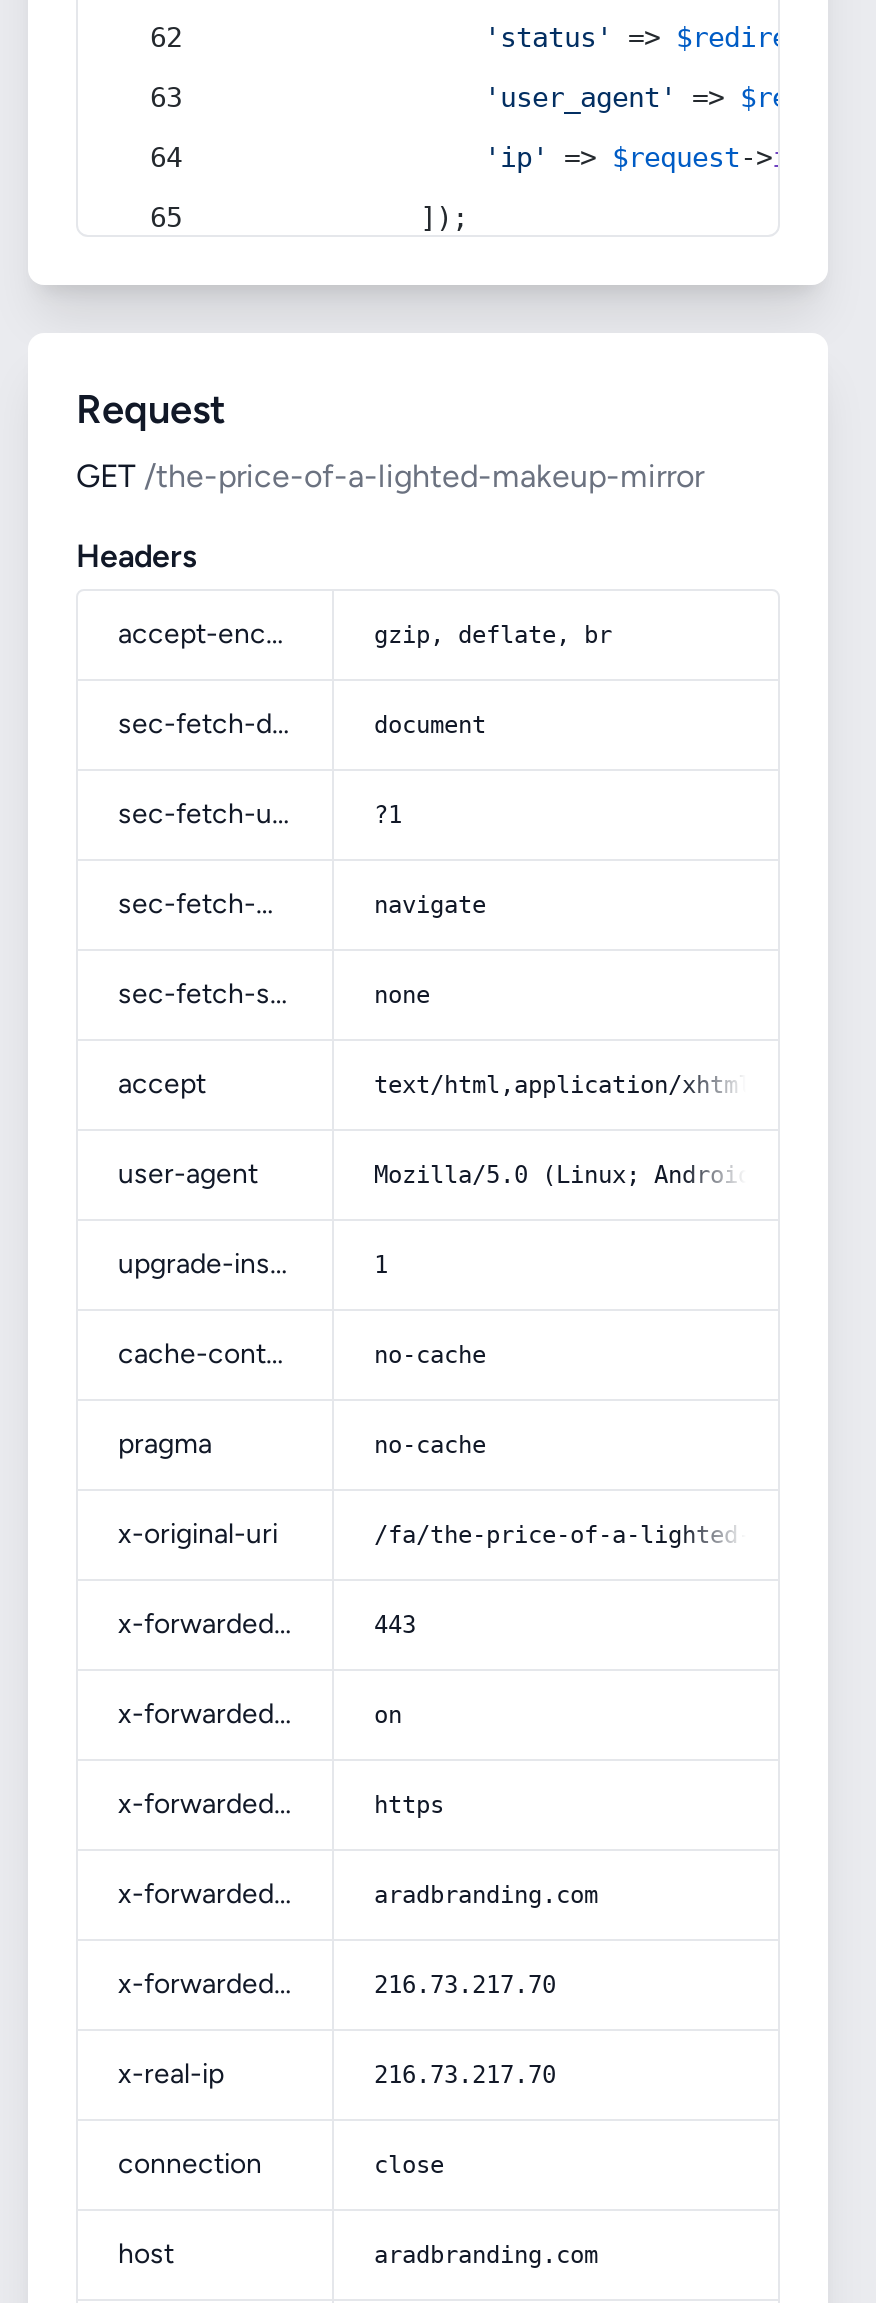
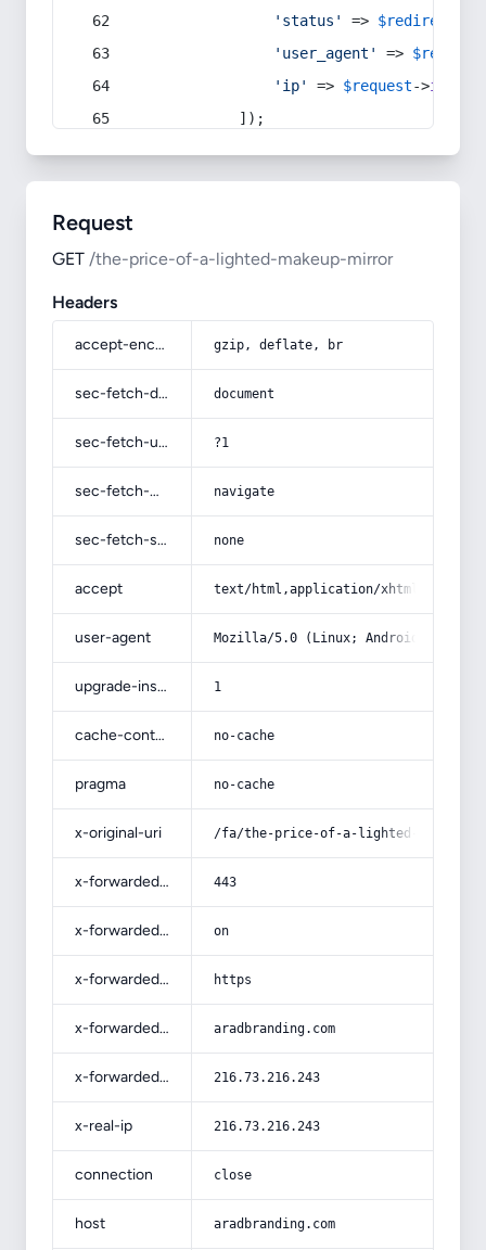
- 216.73.217.70
+ 216.73.216.243

- 216.73.217.70
+ 216.73.216.243
